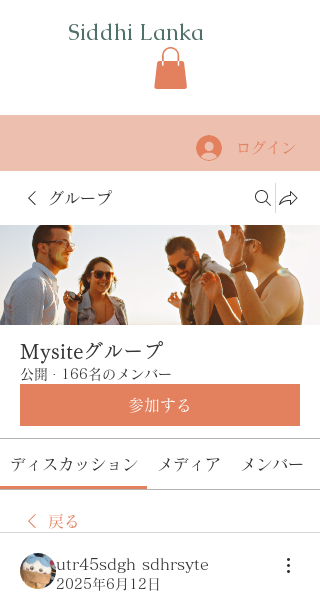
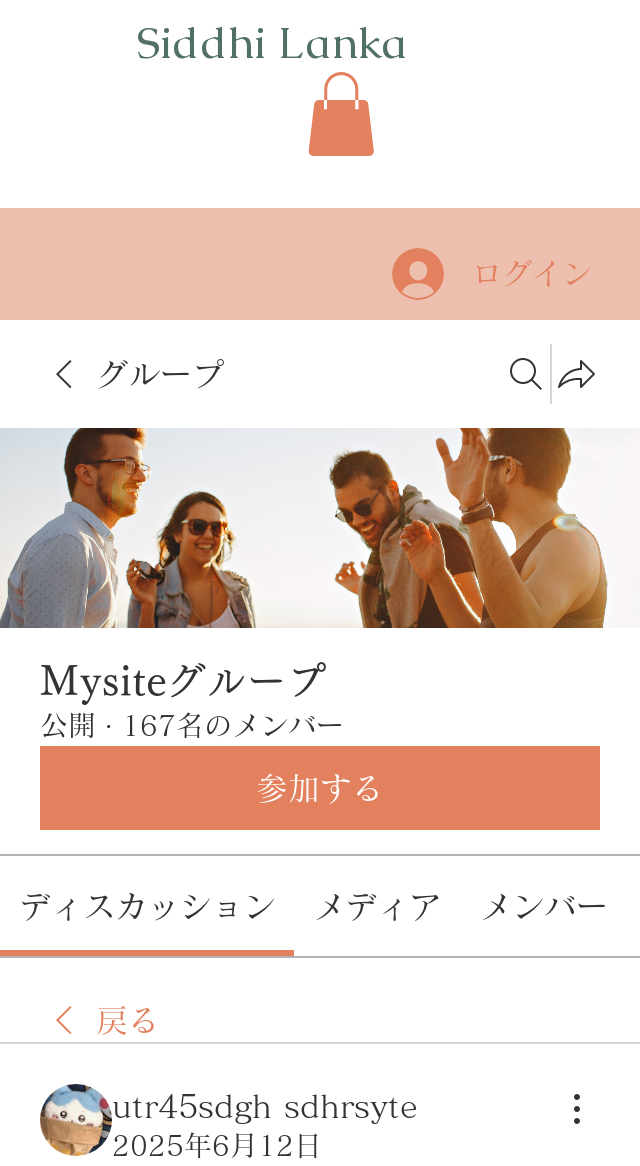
- 公開 · 166名のメンバー
+ 公開 · 167名のメンバー
